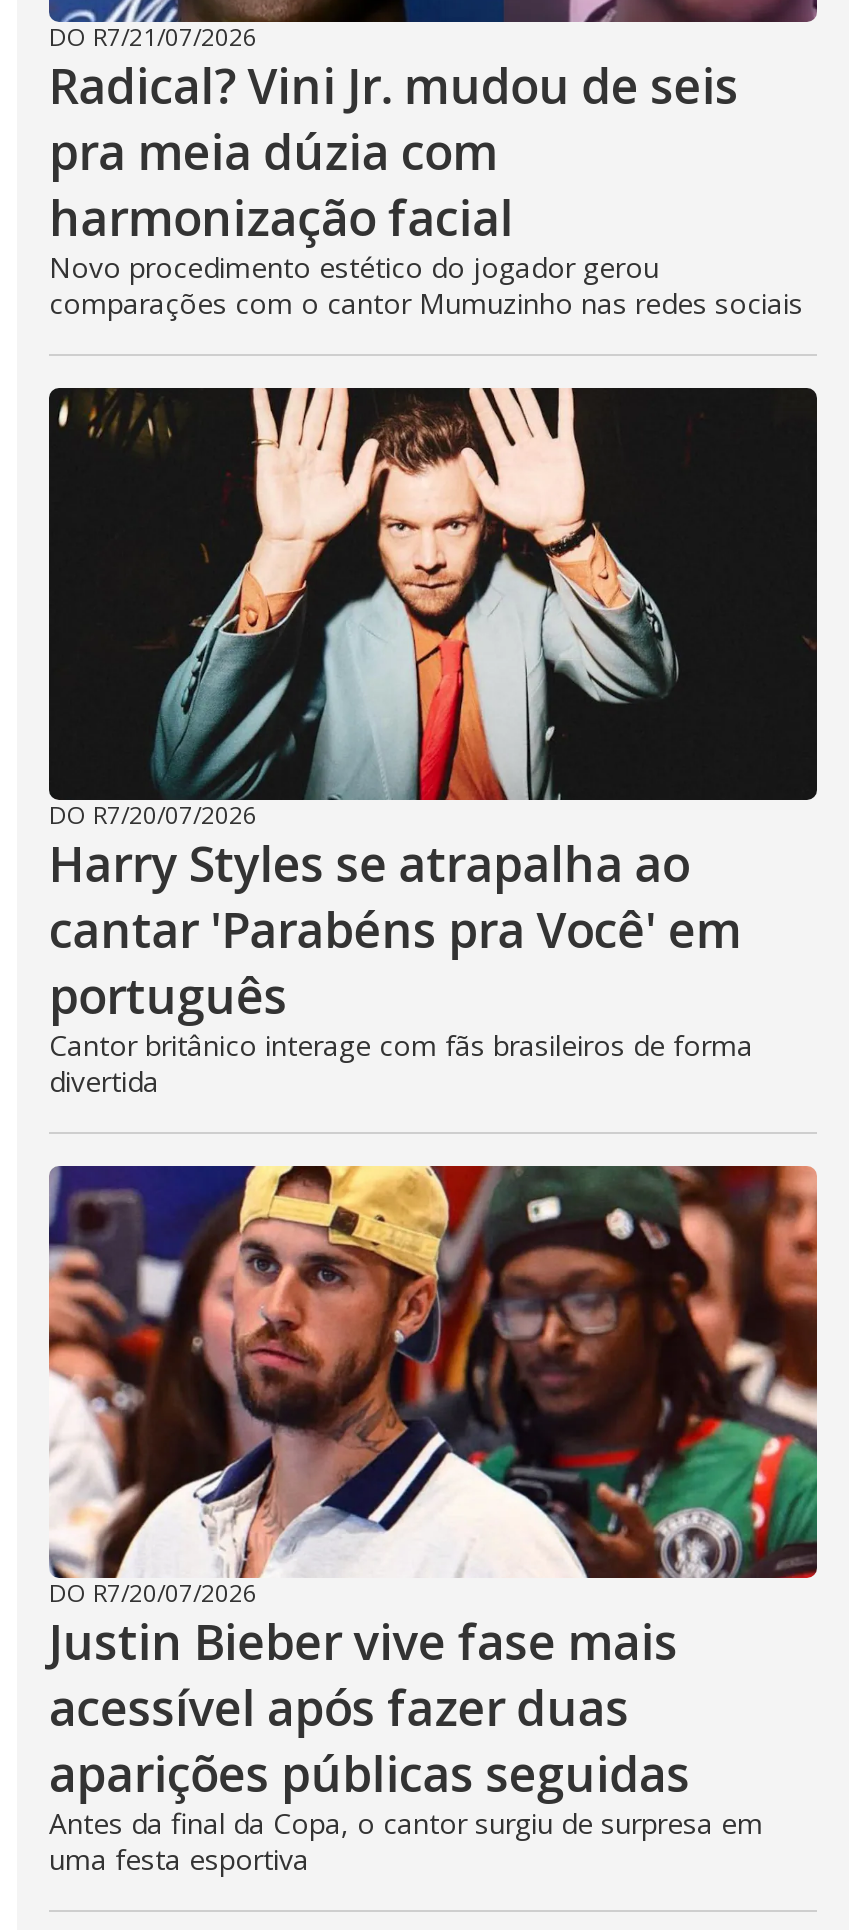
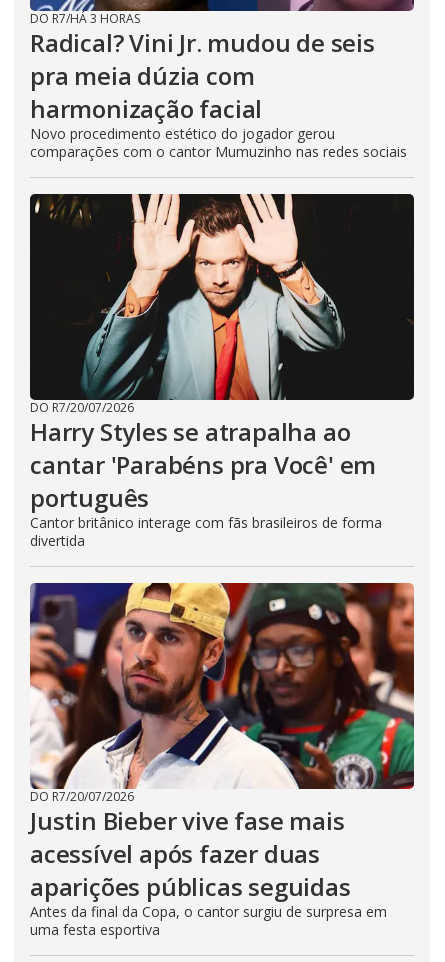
- DO R7/21/07/2026
+ DO R7/HÁ 3 HORAS
